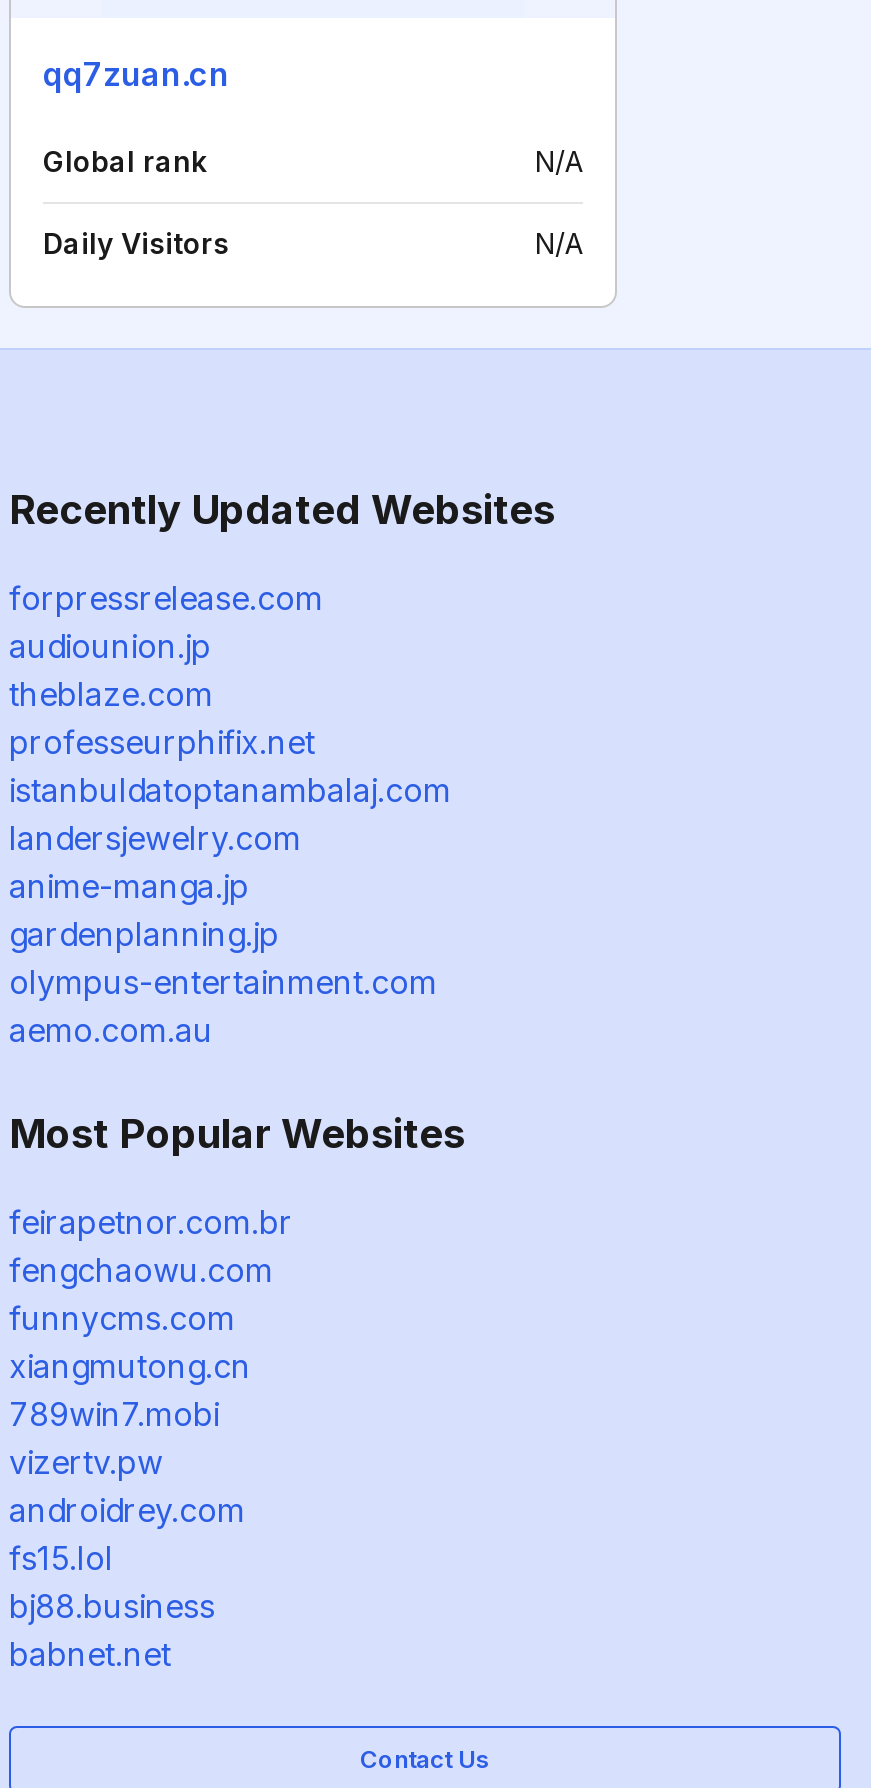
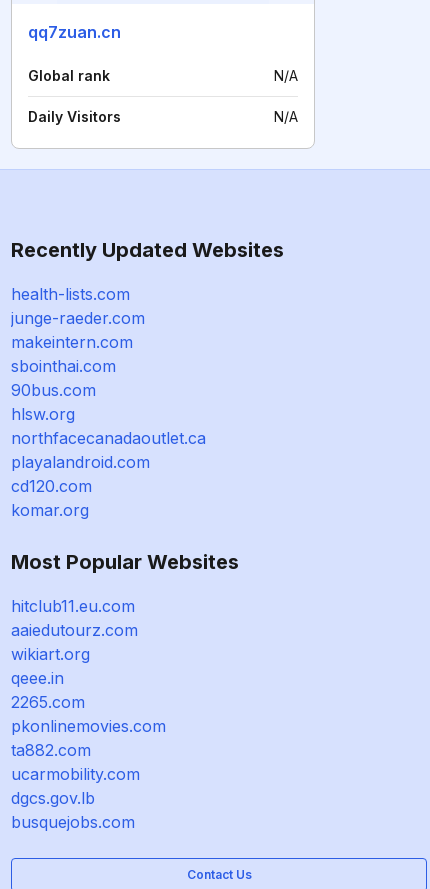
- forpressrelease.com
- audiounion.jp
- theblaze.com
- professeurphifix.net
- istanbuldatoptanambalaj.com
- landersjewelry.com
- anime-manga.jp
- gardenplanning.jp
- olympus-entertainment.com
- aemo.com.au
+ health-lists.com
+ junge-raeder.com
+ makeintern.com
+ sbointhai.com
+ 90bus.com
+ hlsw.org
+ northfacecanadaoutlet.ca
+ playalandroid.com
+ cd120.com
+ komar.org

- feirapetnor.com.br
- fengchaowu.com
- funnycms.com
- xiangmutong.cn
- 789win7.mobi
- vizertv.pw
- androidrey.com
- fs15.lol
- bj88.business
- babnet.net
+ hitclub11.eu.com
+ aaiedutourz.com
+ wikiart.org
+ qeee.in
+ 2265.com
+ pkonlinemovies.com
+ ta882.com
+ ucarmobility.com
+ dgcs.gov.lb
+ busquejobs.com
